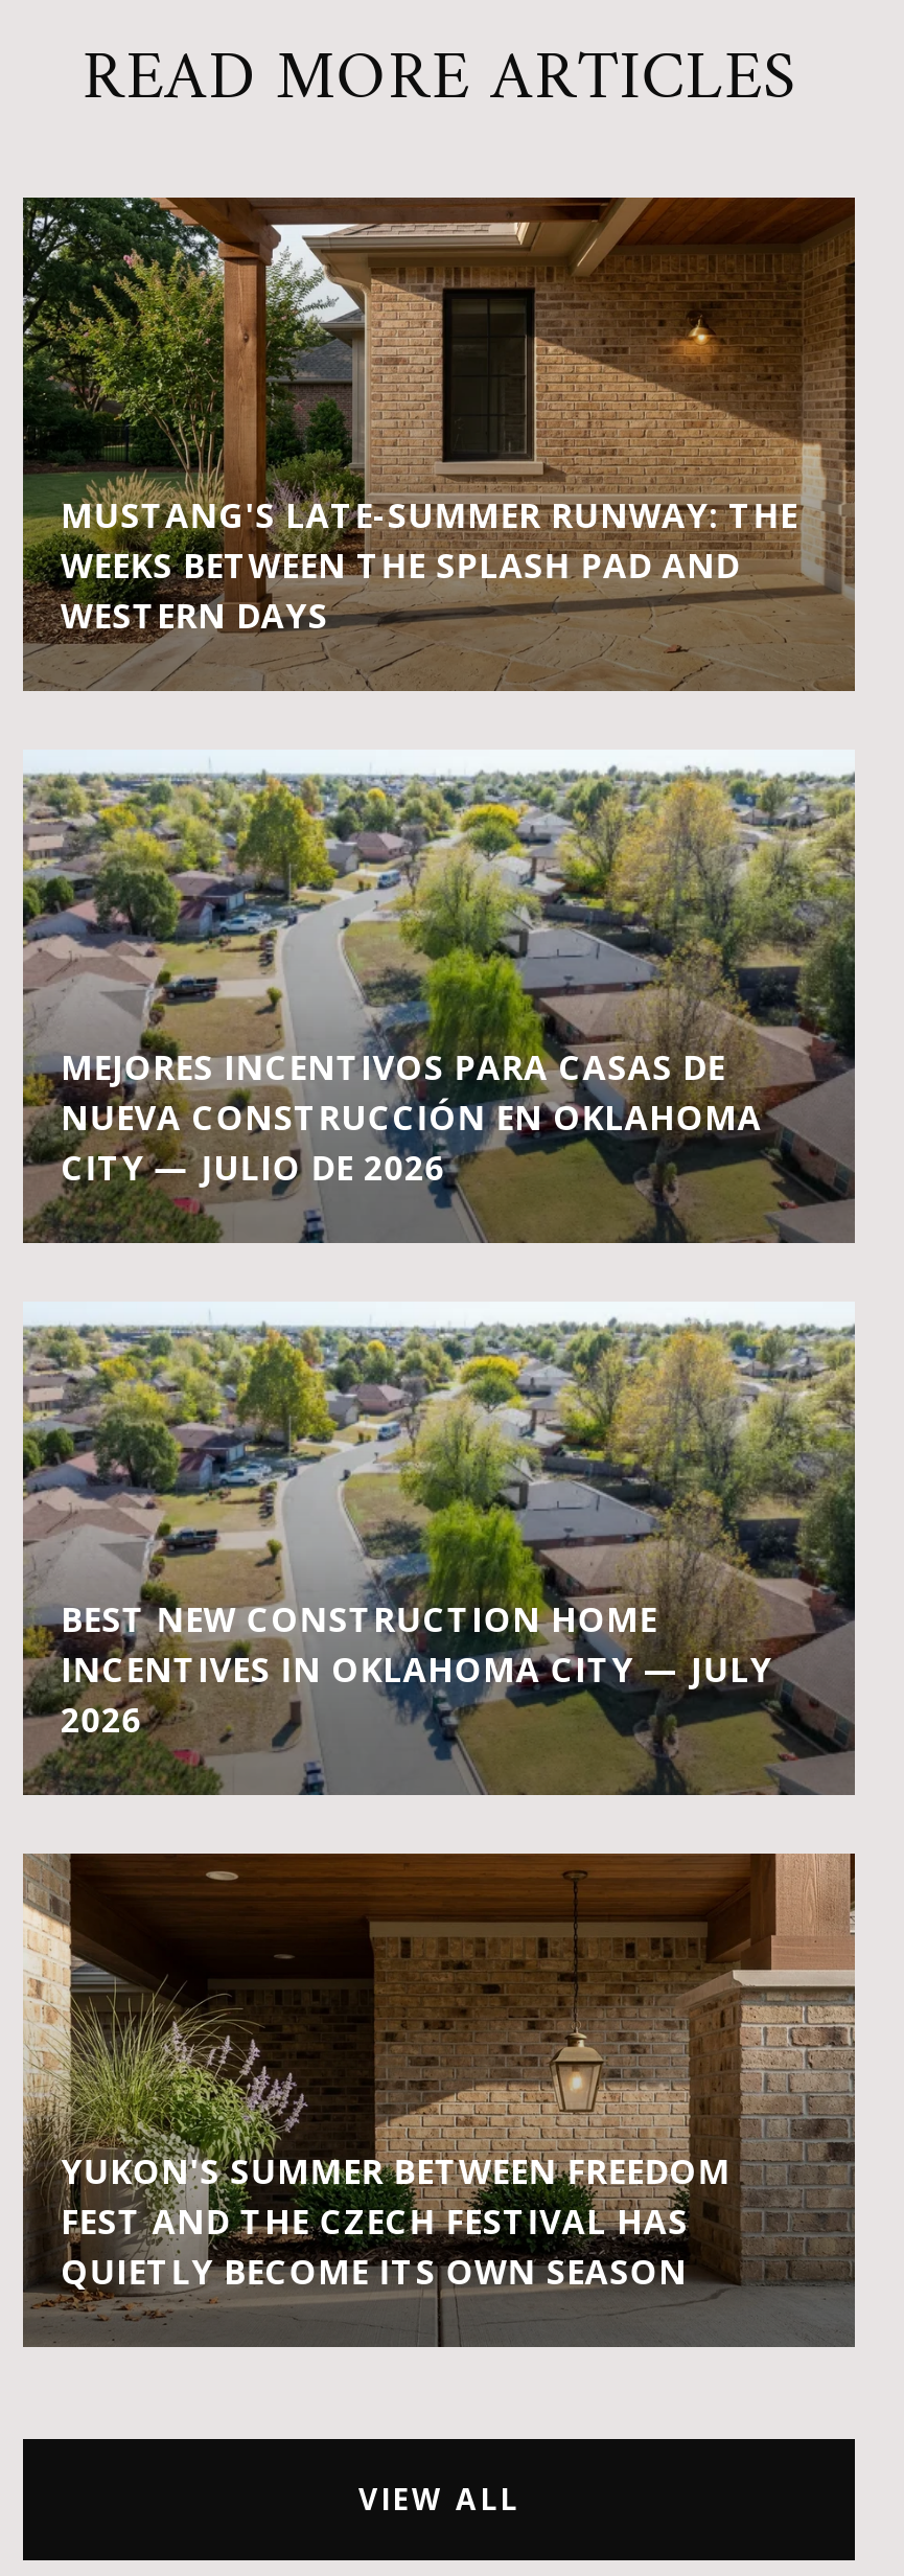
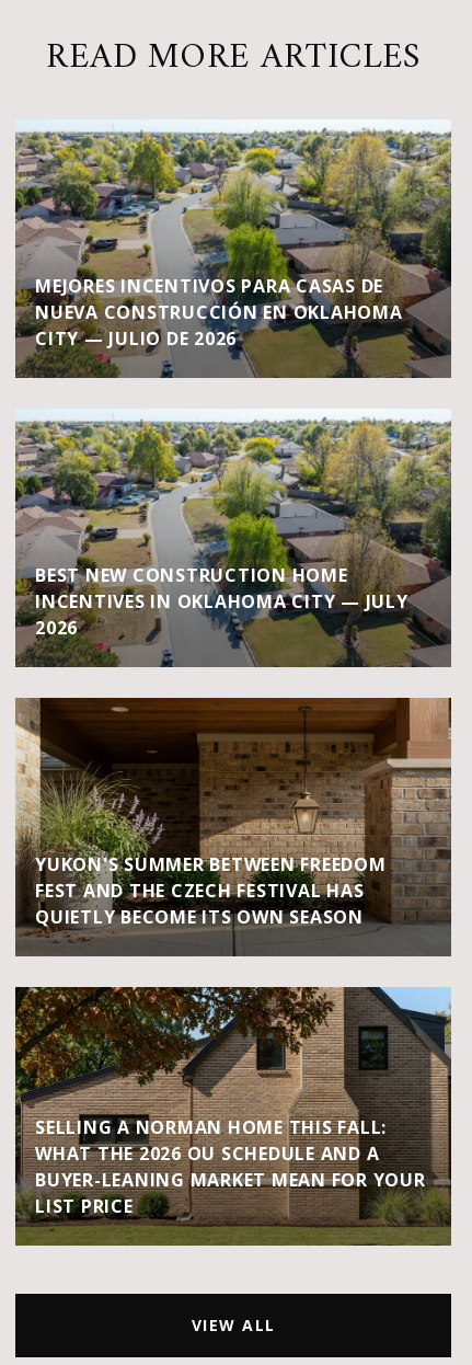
- [image]
- MUSTANG'S LATE-SUMMER RUNWAY: THE
- WEEKS BETWEEN THE SPLASH PAD AND
- WESTERN DAYS

moved up: [image] | MEJORES INCENTIVOS PARA CASAS DE | NUEVA CONSTRUCCIÓN EN OKLAHOMA | ... | FEST AND THE CZECH FESTIVAL HAS | QUIETLY BECOME ITS OWN SEASON

moved up: [image]

+ [image]
+ SELLING A NORMAN HOME THIS FALL:
+ WHAT THE 2026 OU SCHEDULE AND A
+ BUYER-LEANING MARKET MEAN FOR YOUR
+ LIST PRICE
